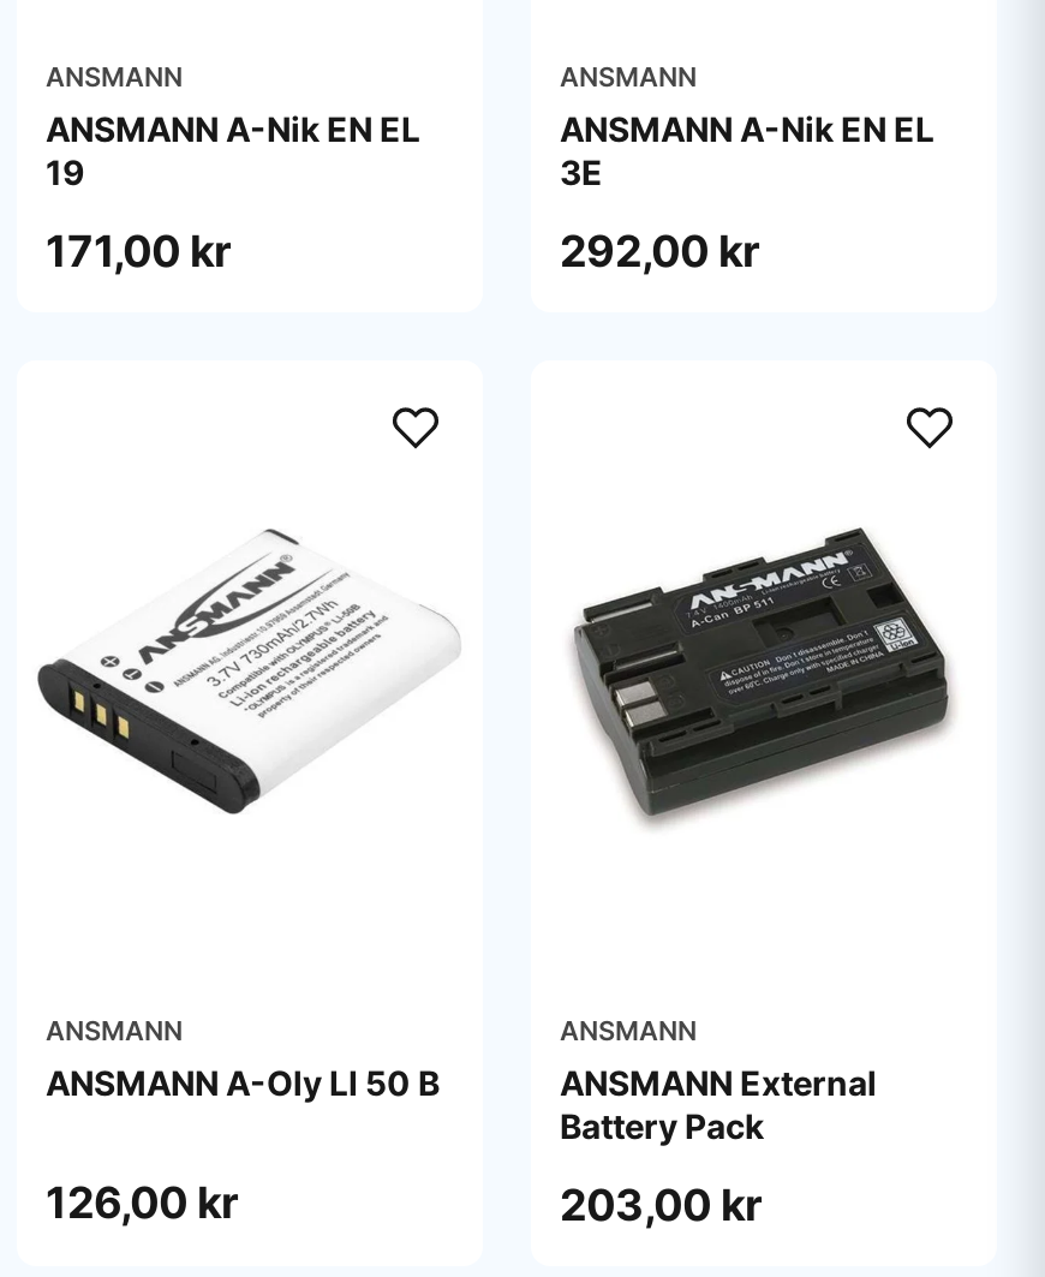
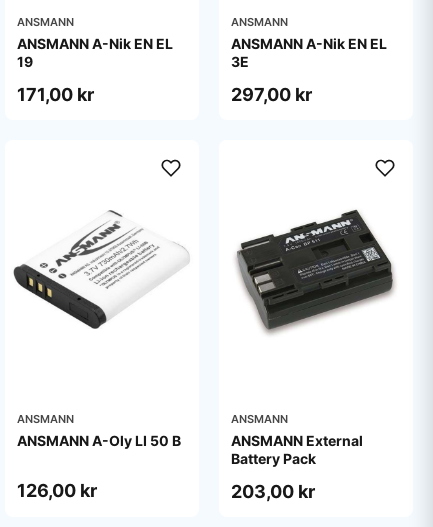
- 292,00 kr
+ 297,00 kr
